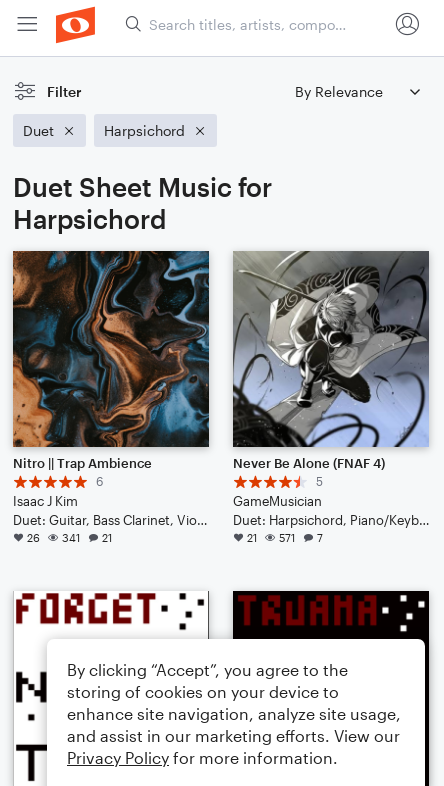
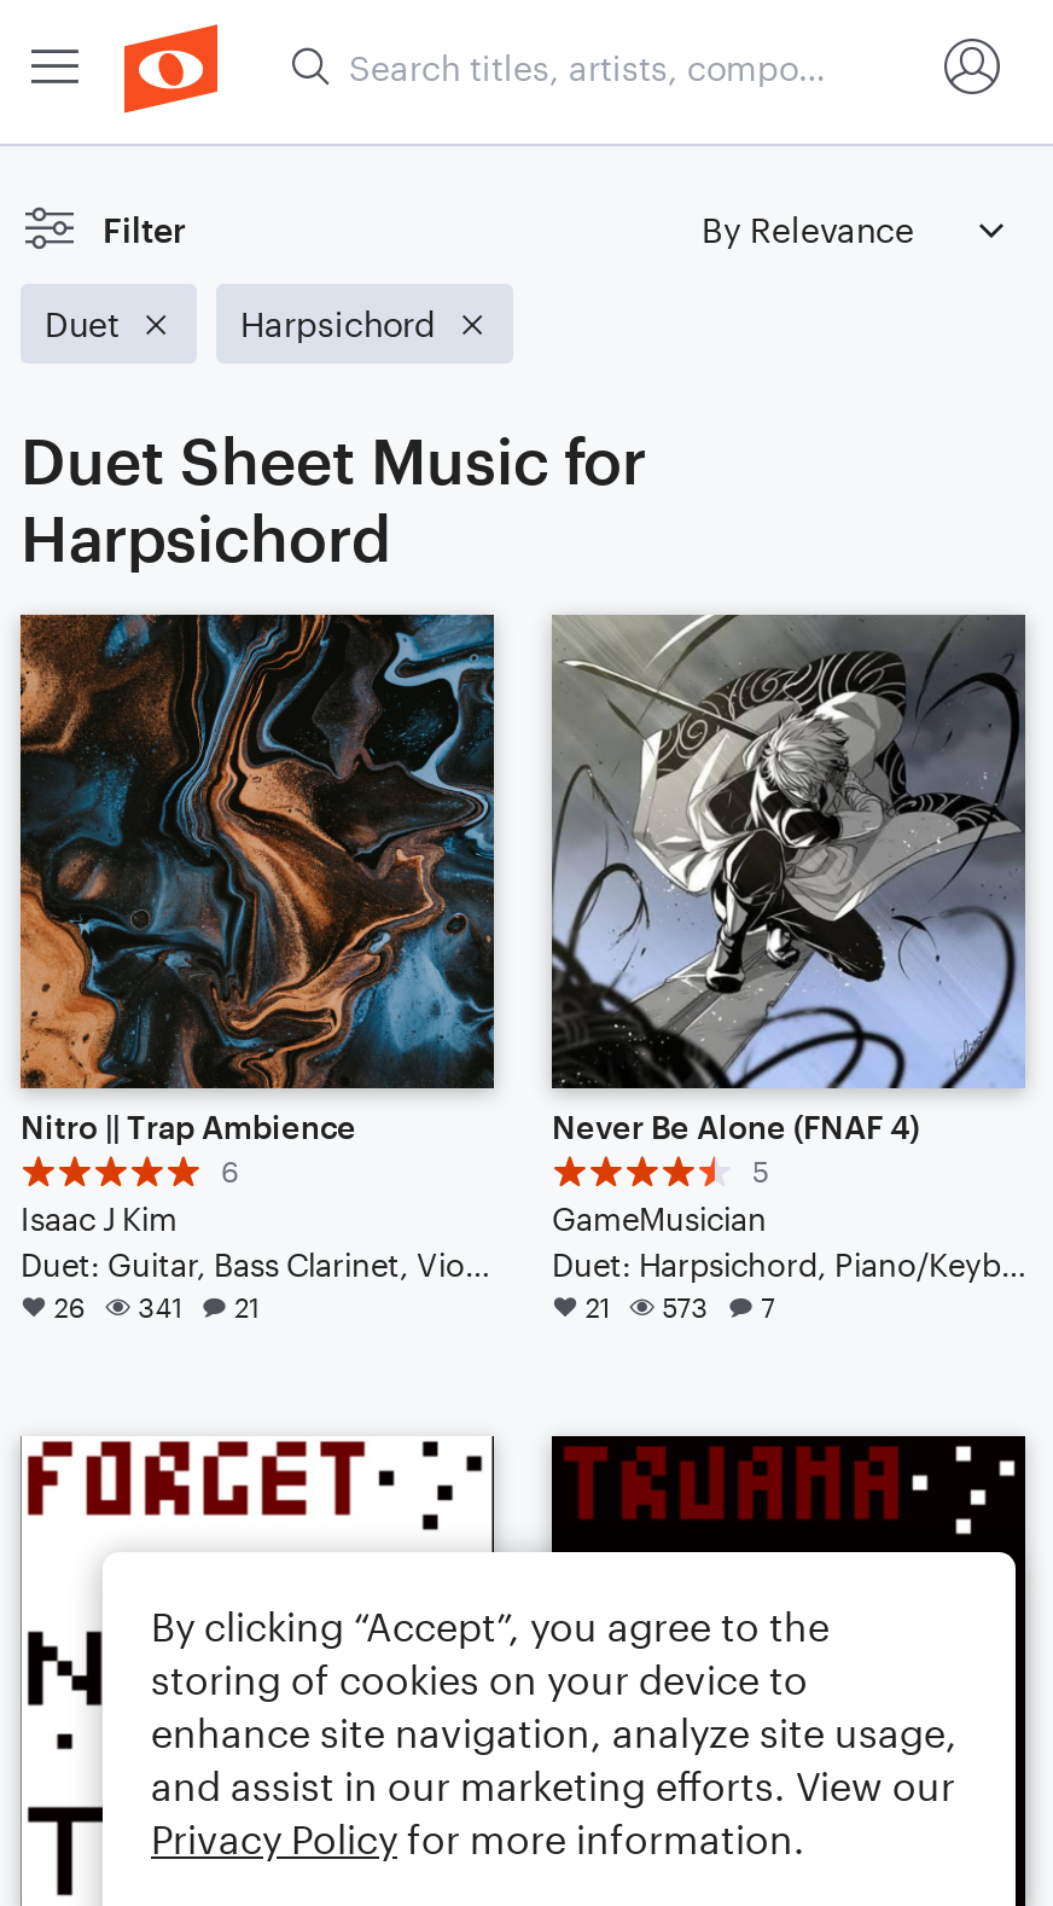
- 21 571 7
+ 21 573 7
